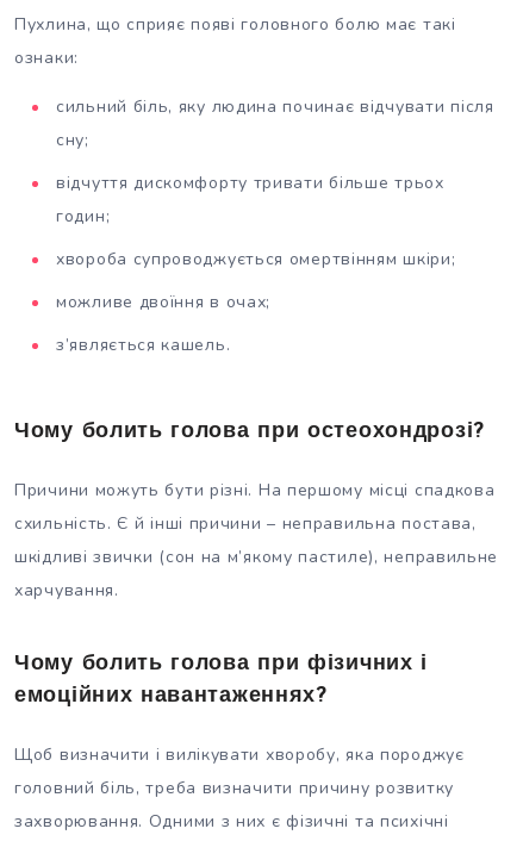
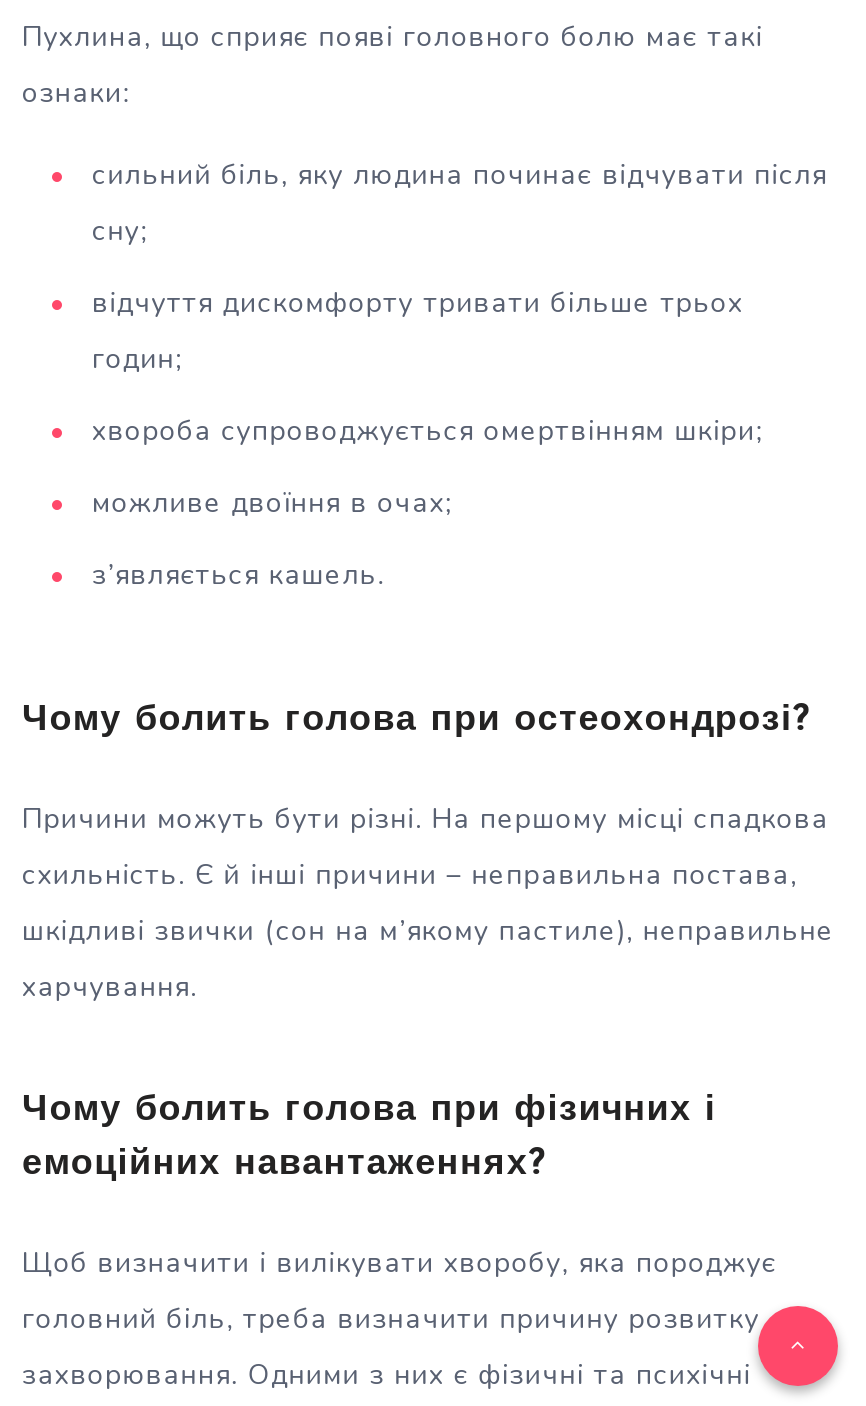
+ [image]
